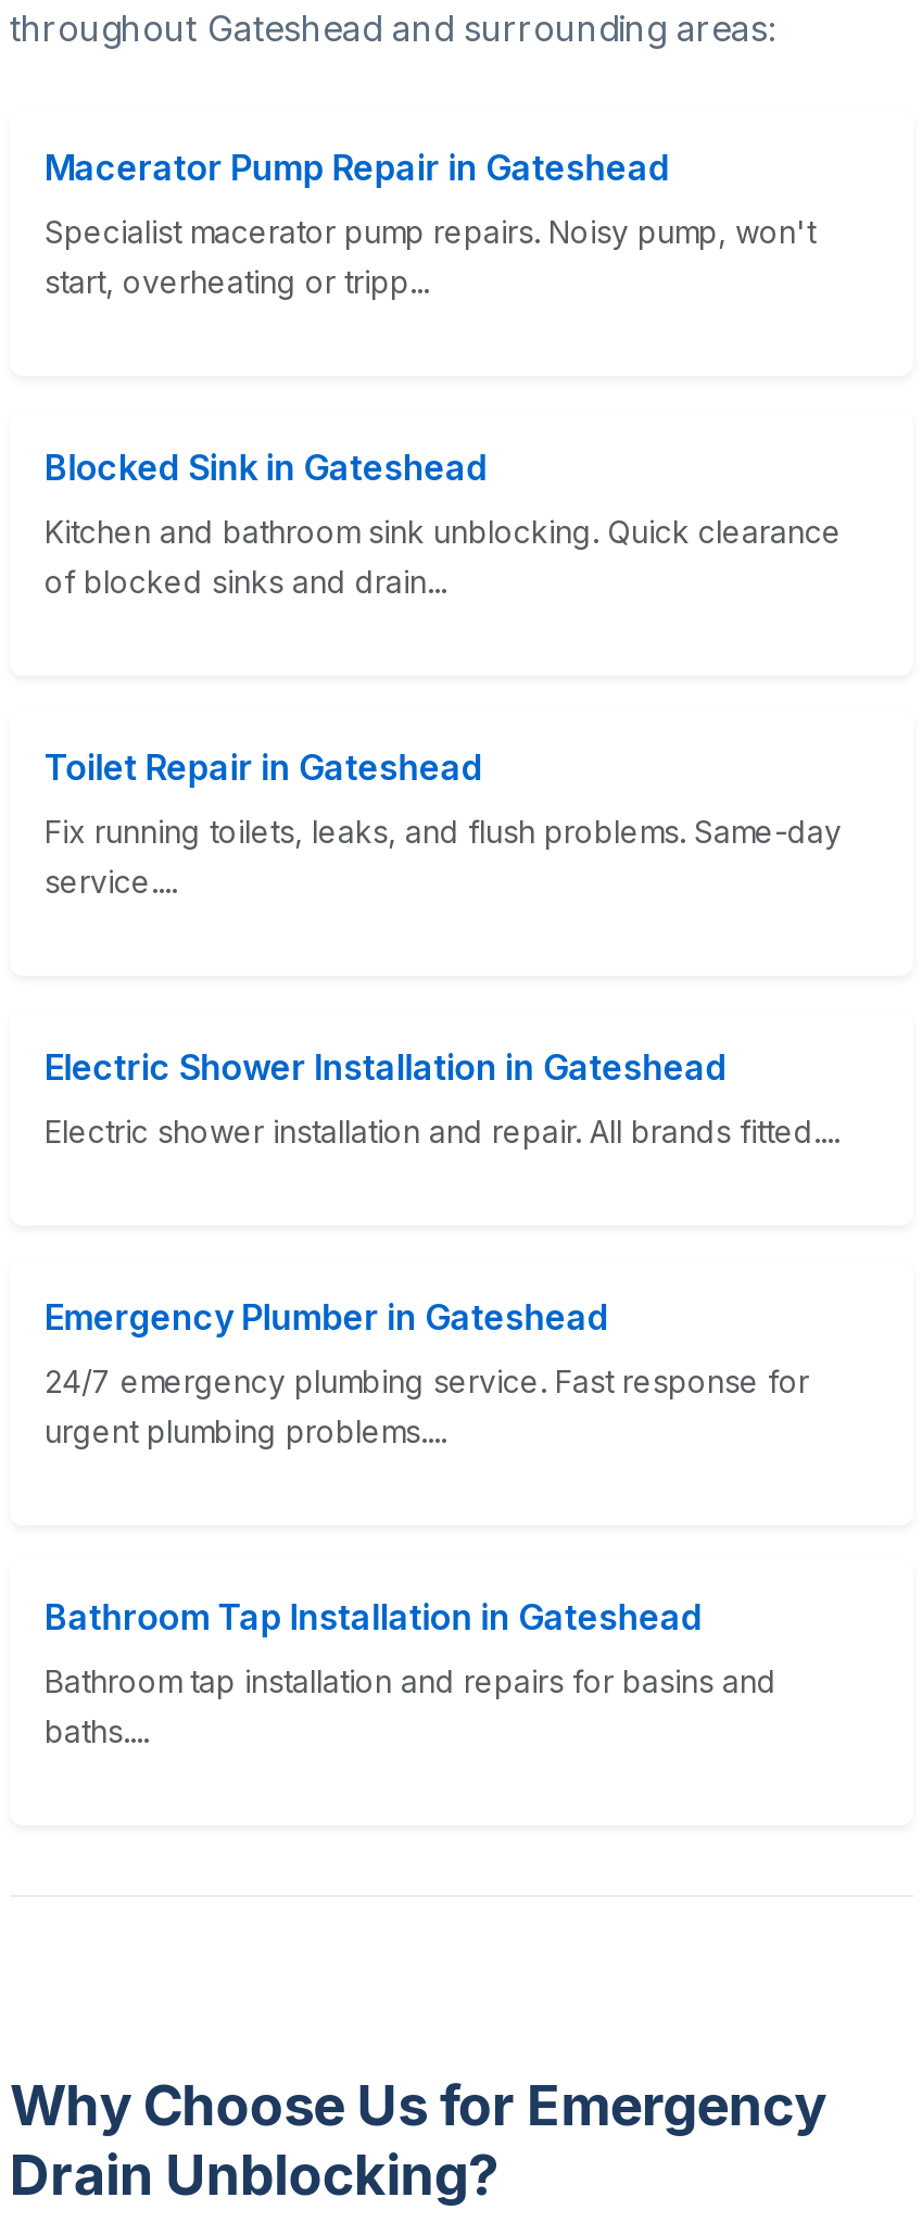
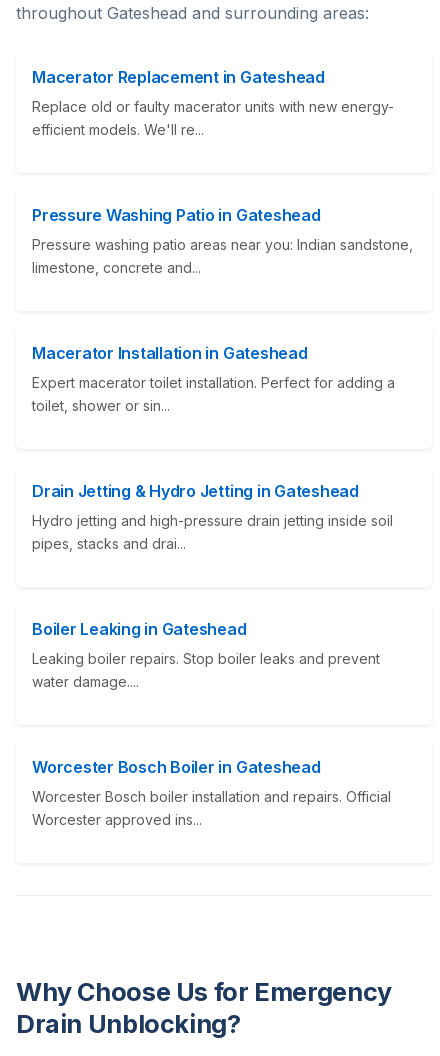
- Macerator Pump Repair in Gateshead
+ Macerator Replacement in Gateshead

- Specialist macerator pump repairs. Noisy pump, won't
- start, overheating or tripp...
+ Replace old or faulty macerator units with new energy-
+ efficient models. We'll re...

- Blocked Sink in Gateshead
+ Pressure Washing Patio in Gateshead

- Kitchen and bathroom sink unblocking. Quick clearance
- of blocked sinks and drain...
+ Pressure washing patio areas near you: Indian sandstone,
+ limestone, concrete and...

- Toilet Repair in Gateshead
+ Macerator Installation in Gateshead

- Fix running toilets, leaks, and flush problems. Same-day
- service....
+ Expert macerator toilet installation. Perfect for adding a
+ toilet, shower or sin...

- Electric Shower Installation in Gateshead
+ Drain Jetting & Hydro Jetting in Gateshead

- Electric shower installation and repair. All brands fitted....
+ Hydro jetting and high-pressure drain jetting inside soil
+ pipes, stacks and drai...

- Emergency Plumber in Gateshead
+ Boiler Leaking in Gateshead

- 24/7 emergency plumbing service. Fast response for
- urgent plumbing problems....
+ Leaking boiler repairs. Stop boiler leaks and prevent
+ water damage....

- Bathroom Tap Installation in Gateshead
+ Worcester Bosch Boiler in Gateshead

- Bathroom tap installation and repairs for basins and
- baths....
+ Worcester Bosch boiler installation and repairs. Official
+ Worcester approved ins...
